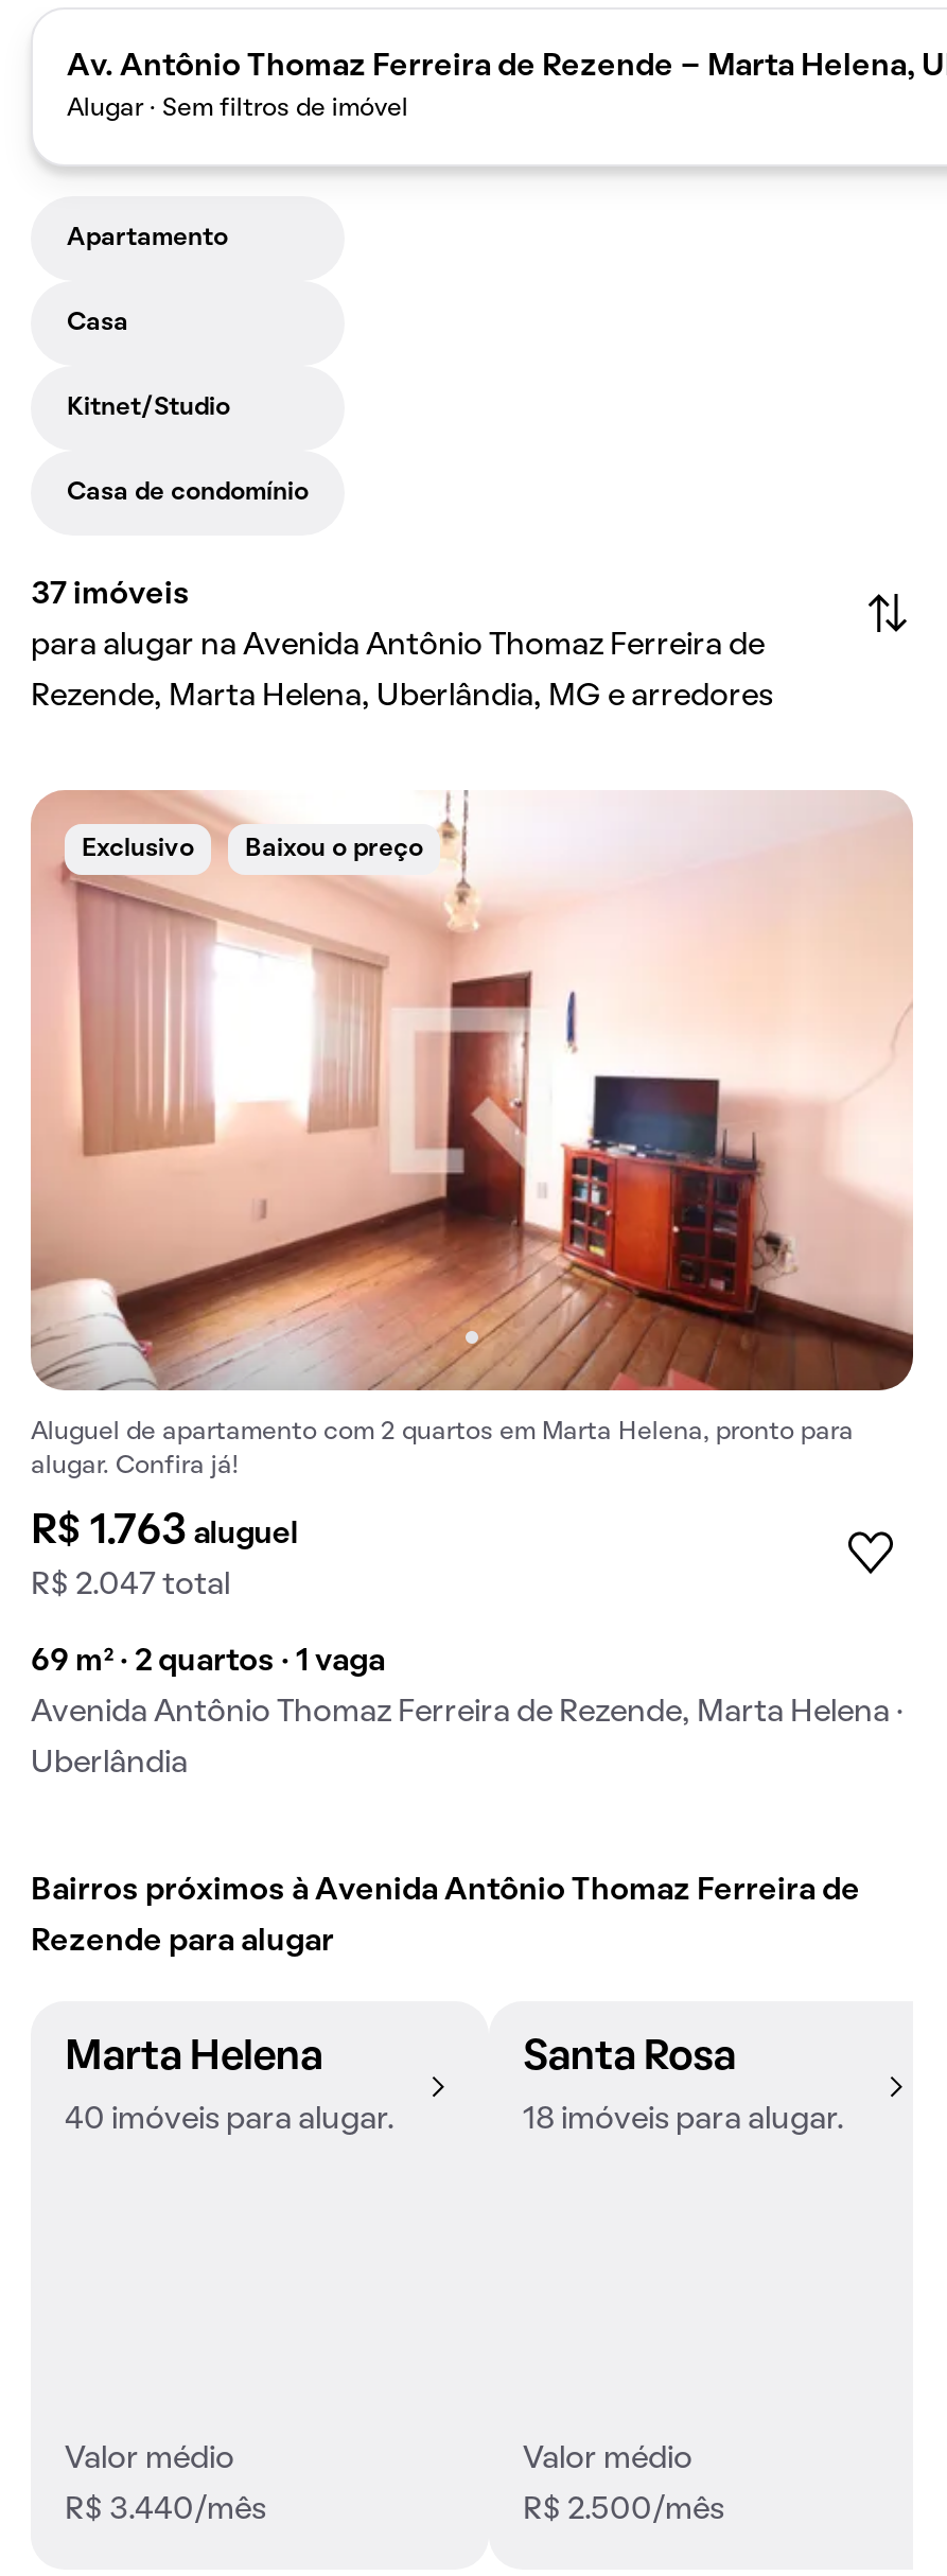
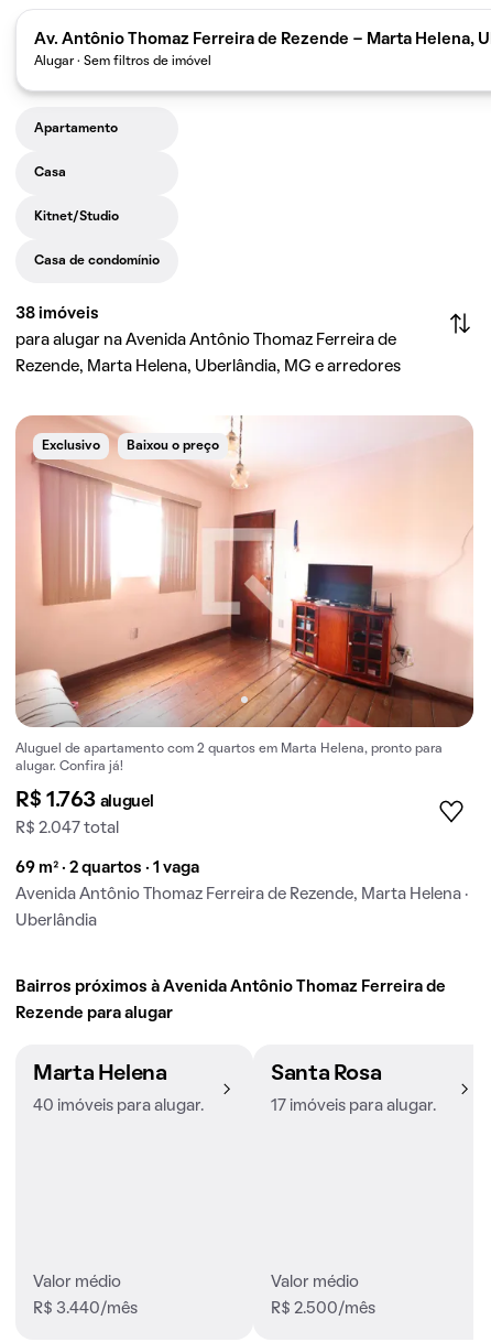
- 37 imóveis
+ 38 imóveis

- 18 imóveis para alugar.
+ 17 imóveis para alugar.
